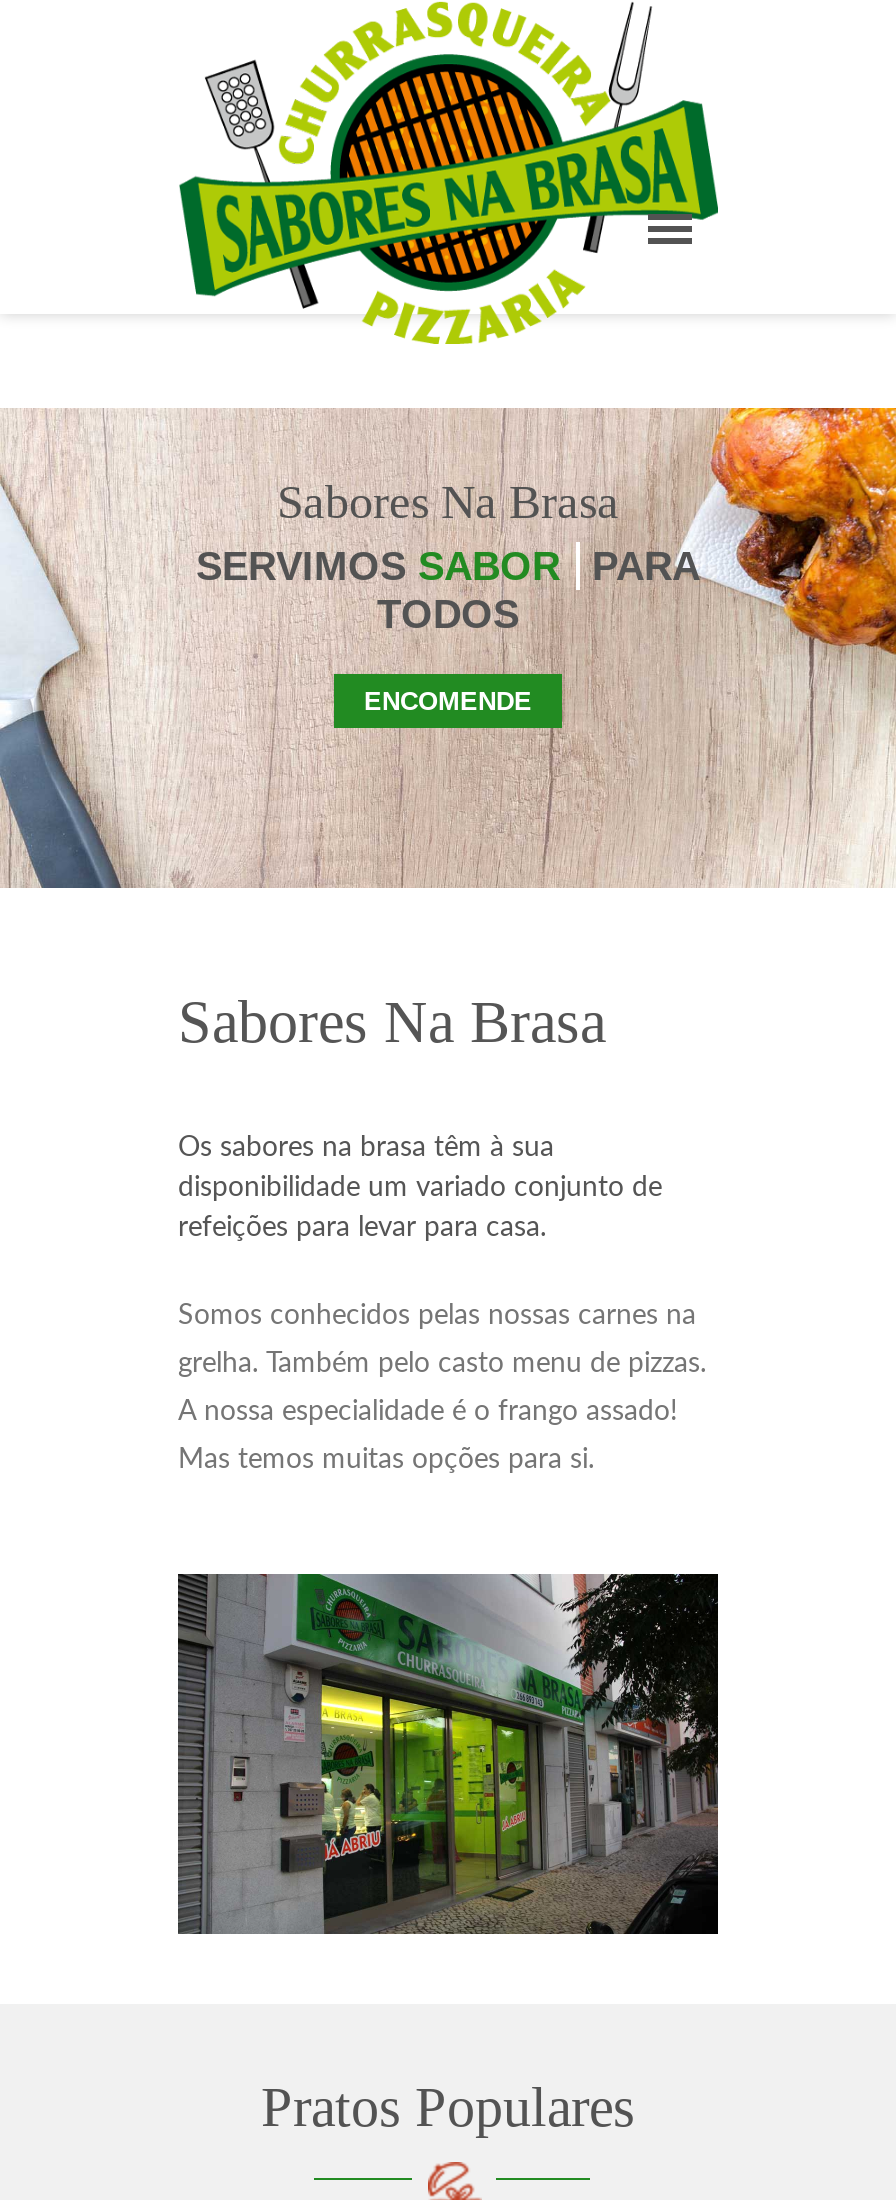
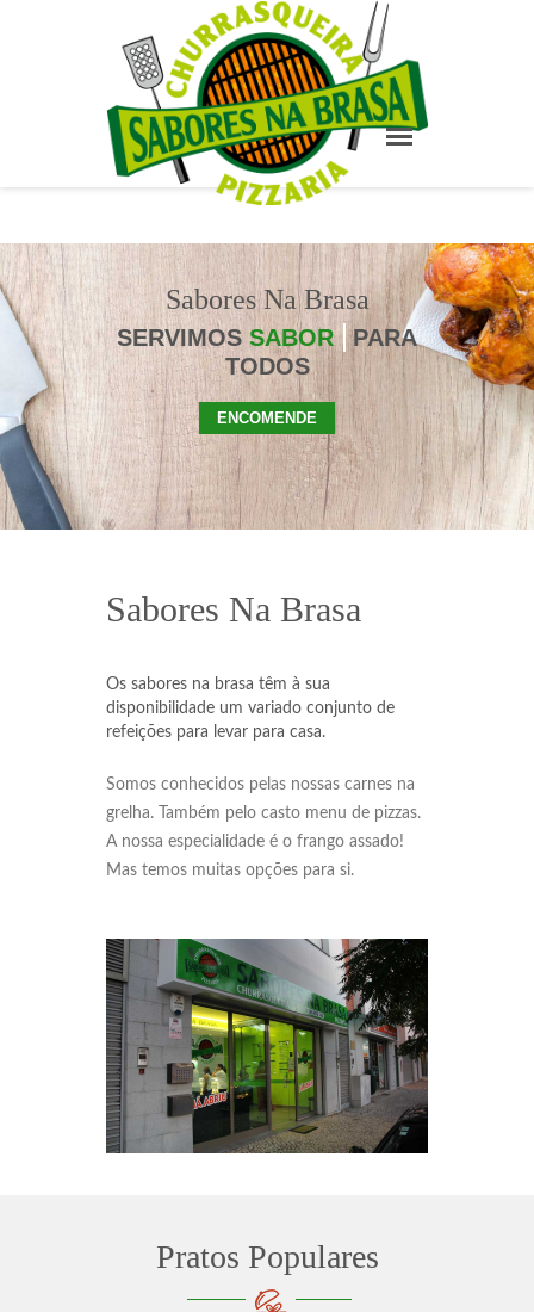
- SERVIMOS SAÚDE PARA
+ SERVIMOS SABOR PARA
